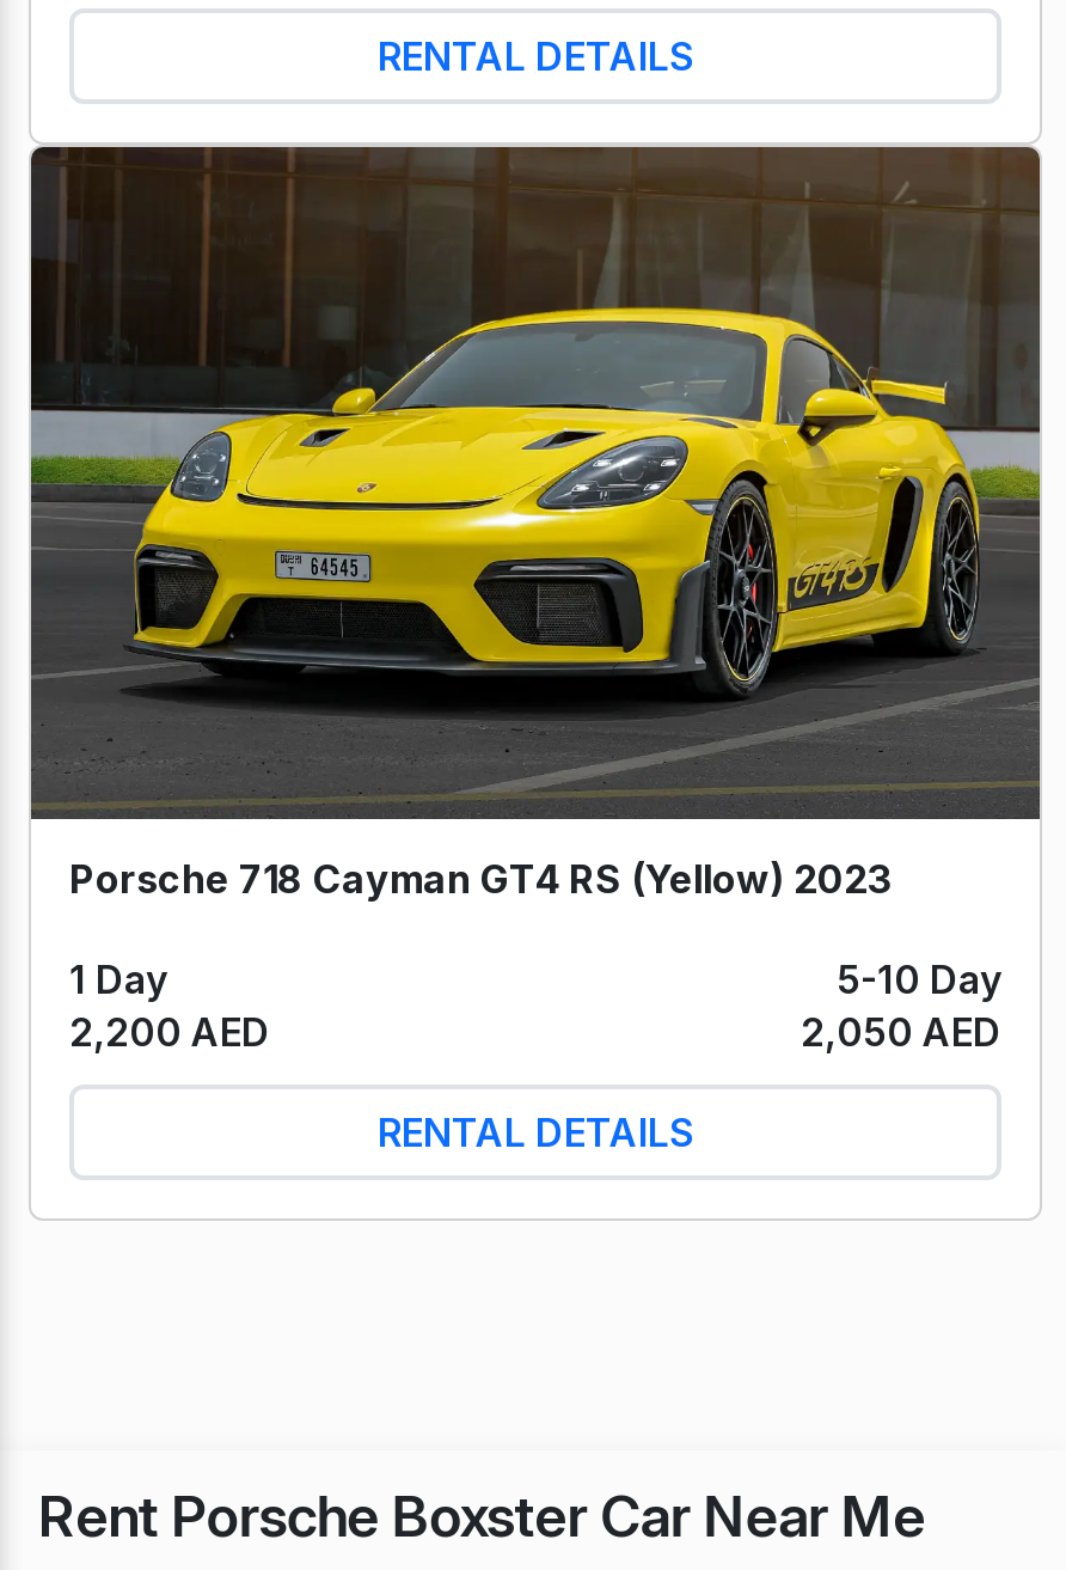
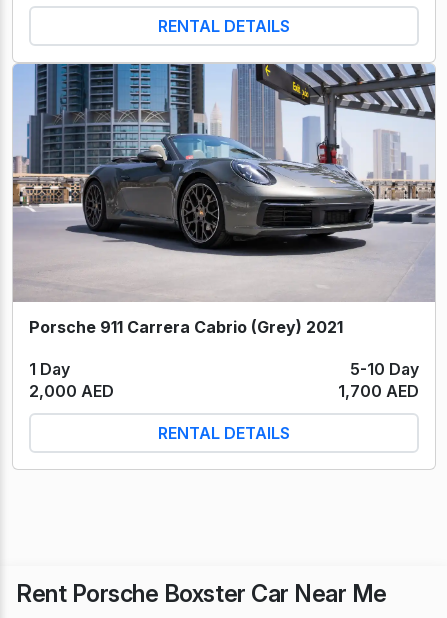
- [image]
- Porsche 718 Cayman GT4 RS (Yellow) 2023
+ [image]
+ Porsche 911 Carrera Cabrio (Grey) 2021

- 2,200 AED
+ 2,000 AED

- 2,050 AED
+ 1,700 AED
